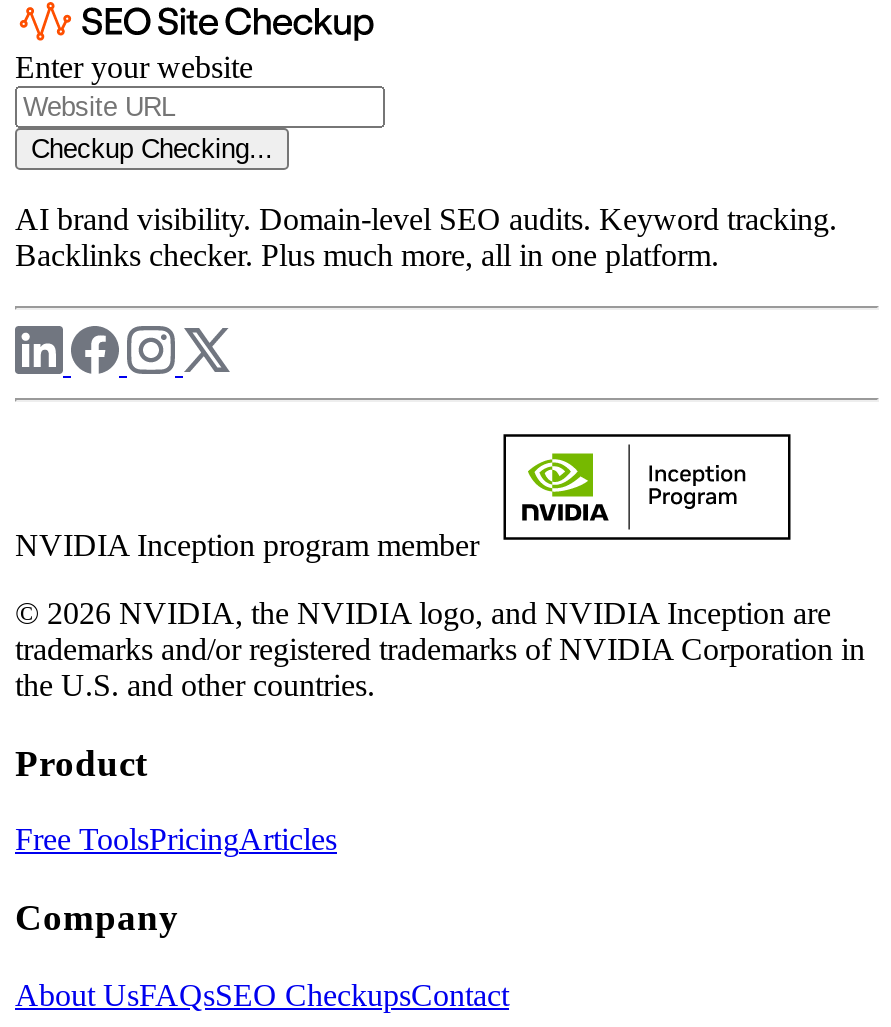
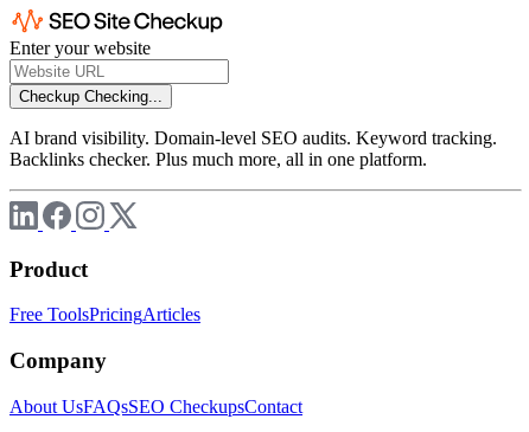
- [image]
- NVIDIA Inception program member
- © 2026 NVIDIA, the NVIDIA logo, and NVIDIA Inception are
- trademarks and/or registered trademarks of NVIDIA Corporation in
- the U.S. and other countries.
